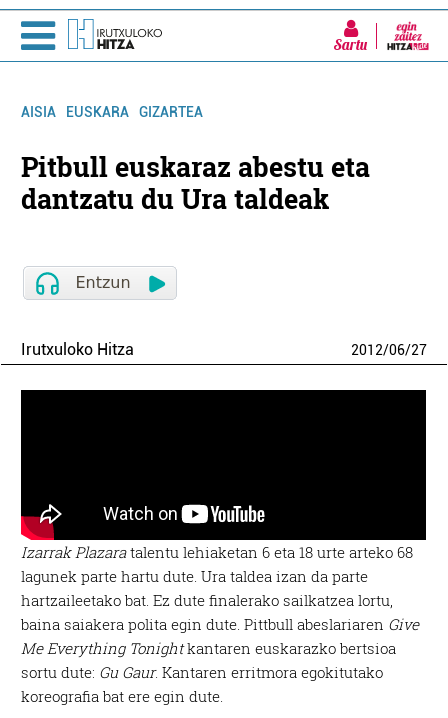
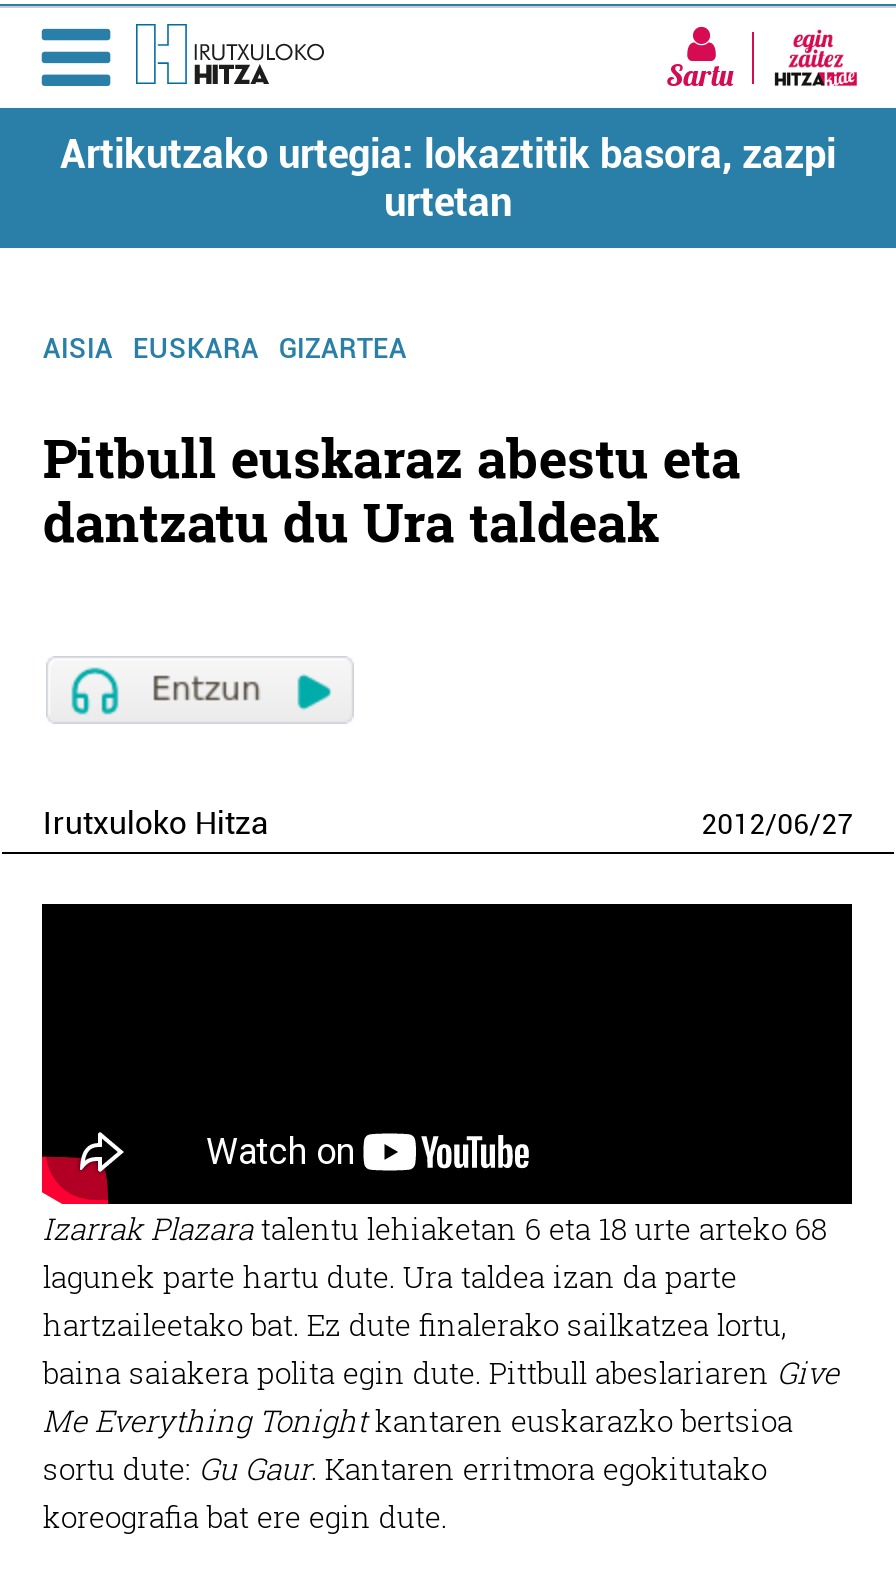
+ Artikutzako urtegia: lokaztitik basora, zazpi
+ urtetan
